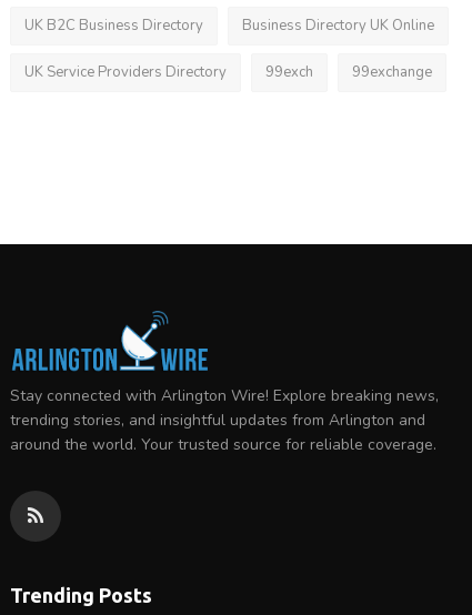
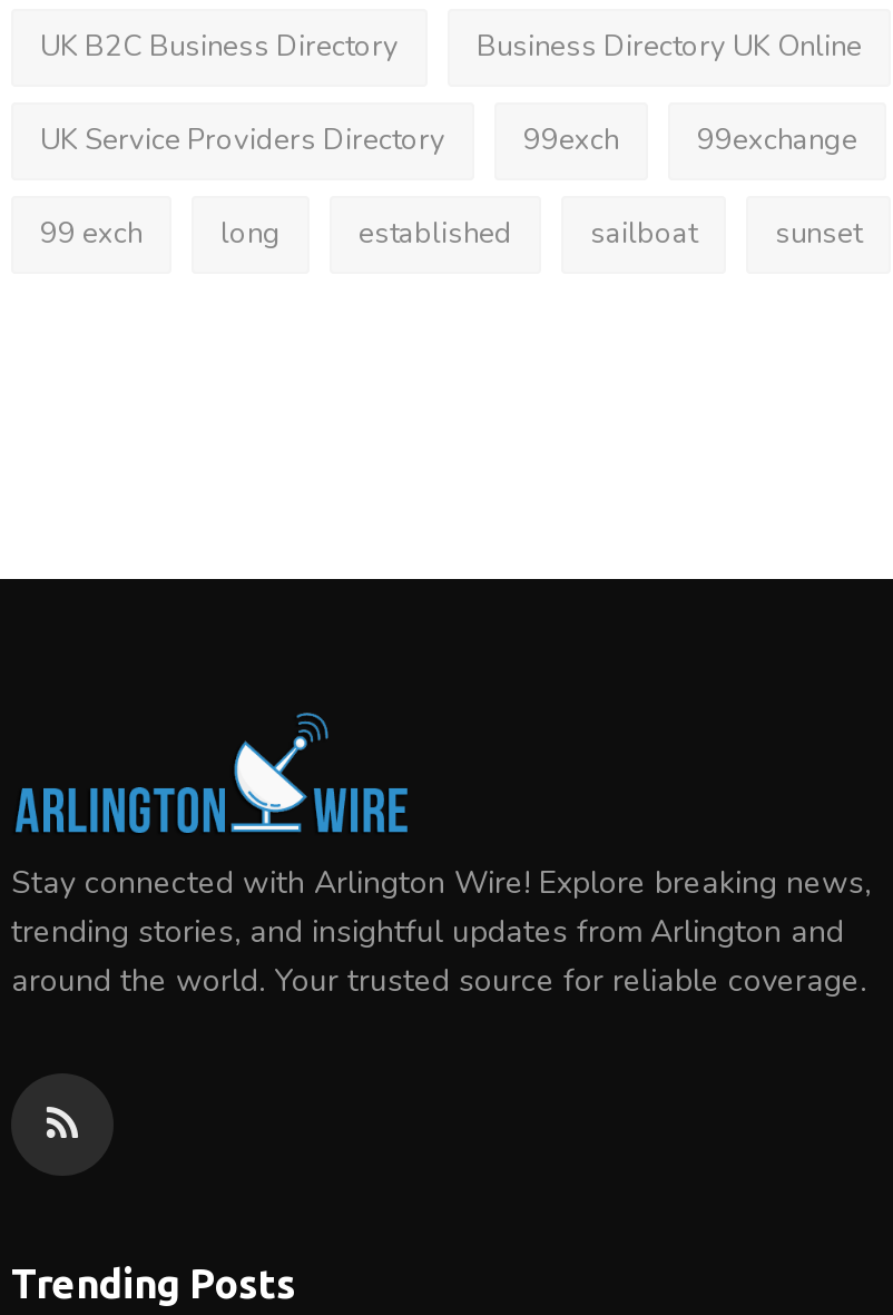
+ 99 exch
+ long
+ established
+ sailboat
+ sunset
